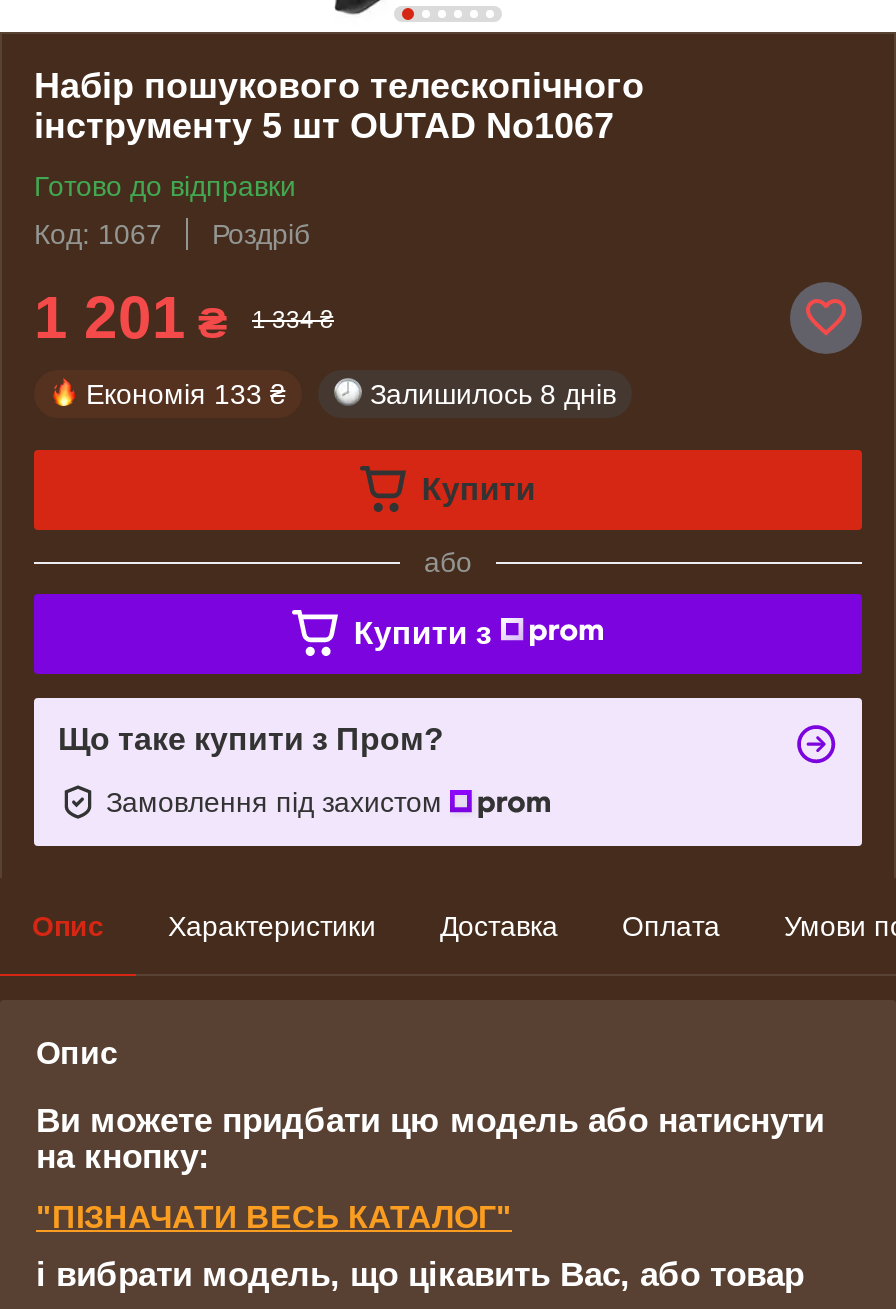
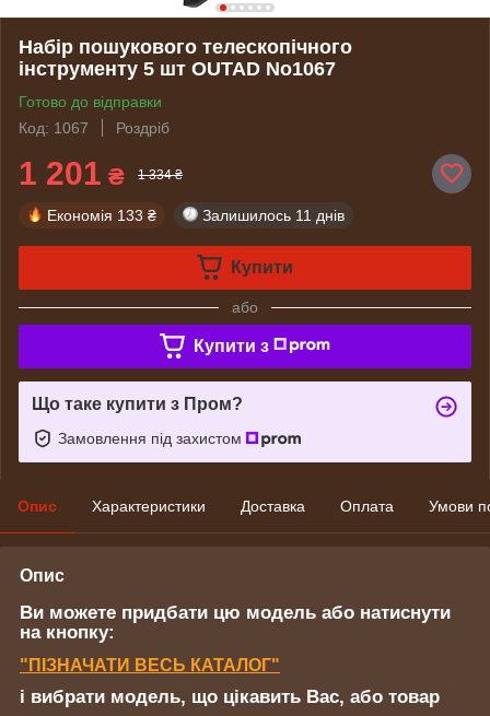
- Залишилось 8 днів
+ Залишилось 11 днів
